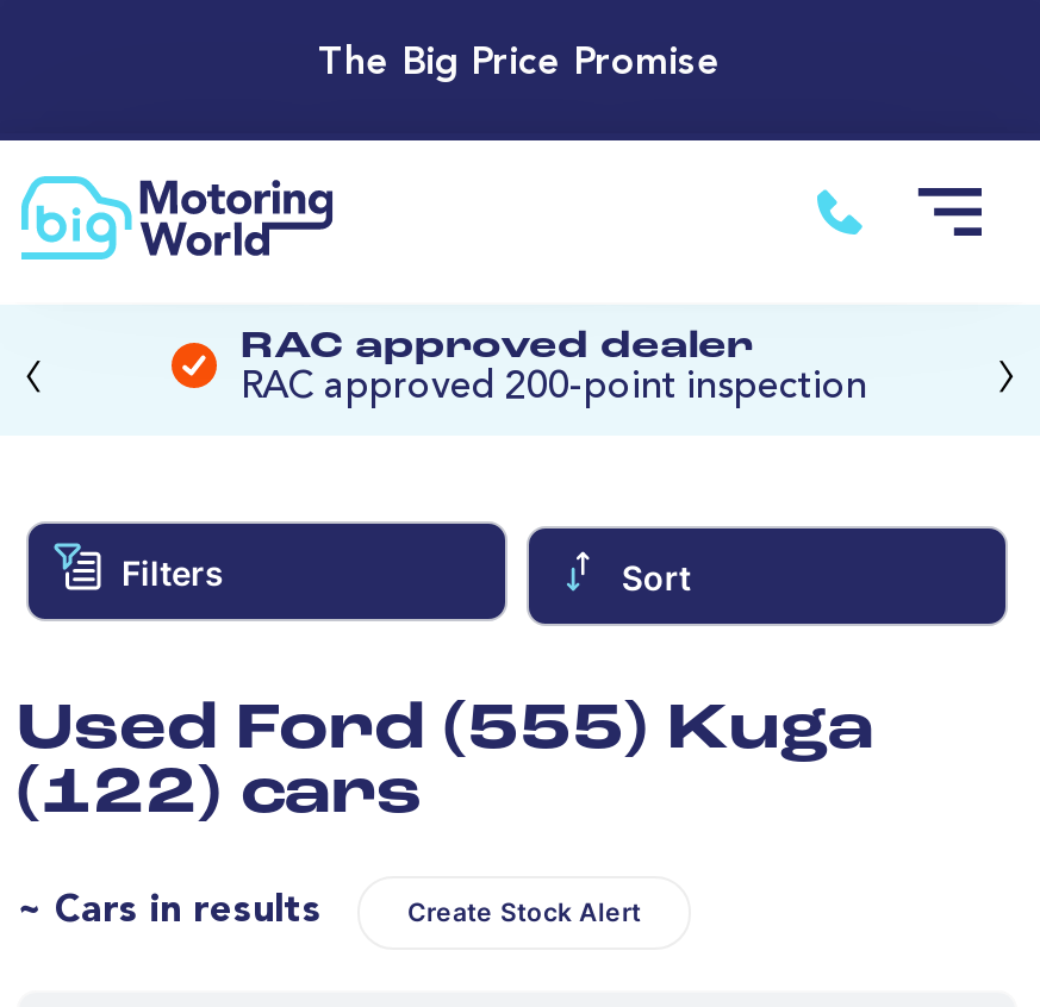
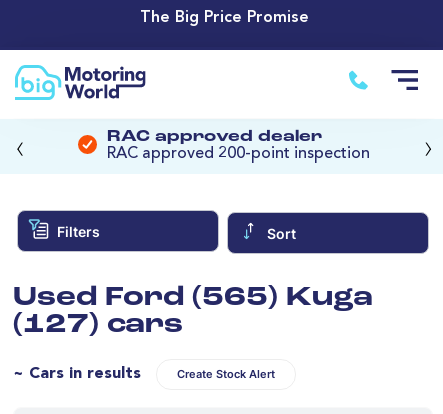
- Used Ford (555) Kuga
+ Used Ford (565) Kuga

- (122) cars
+ (127) cars
